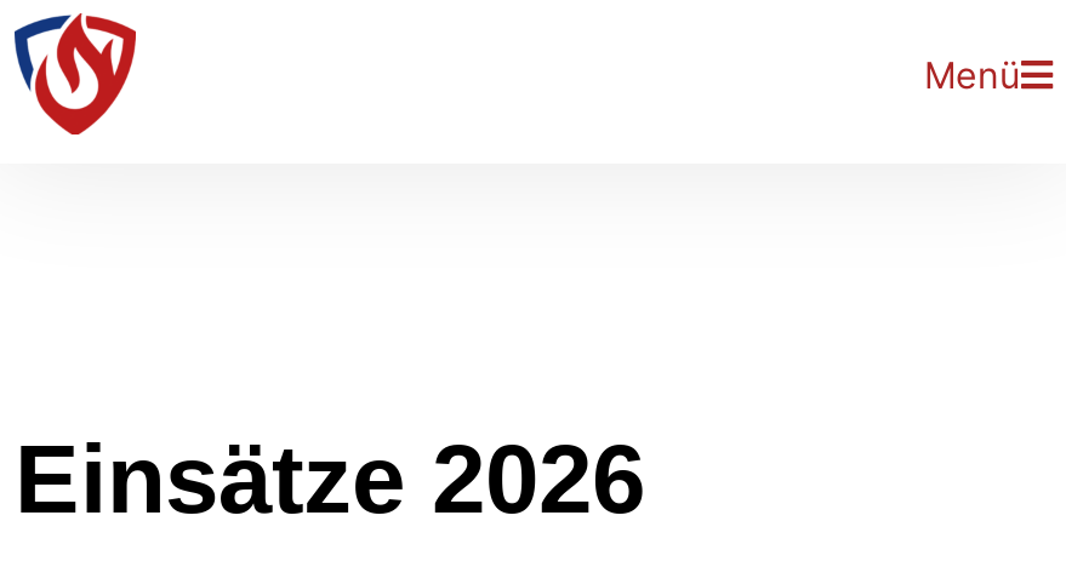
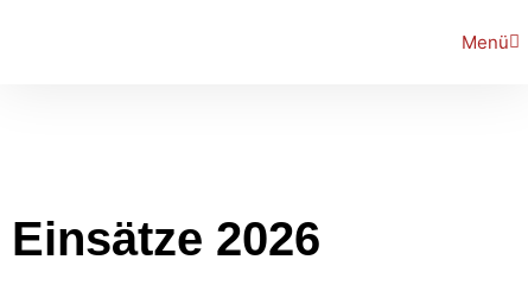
- [image]
